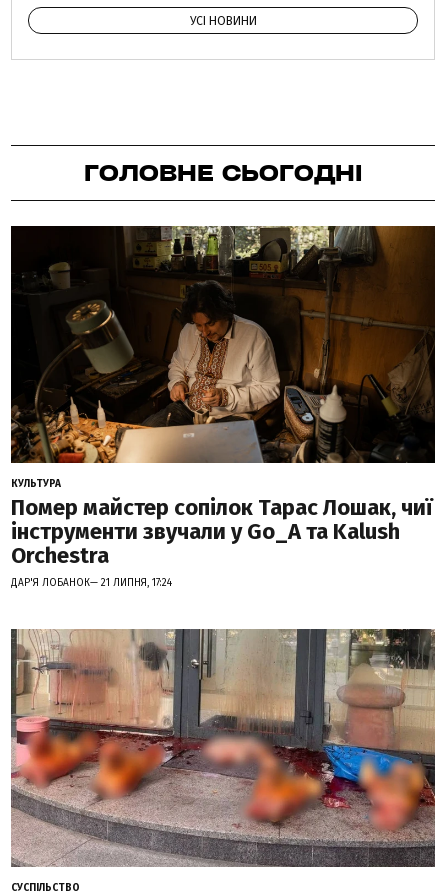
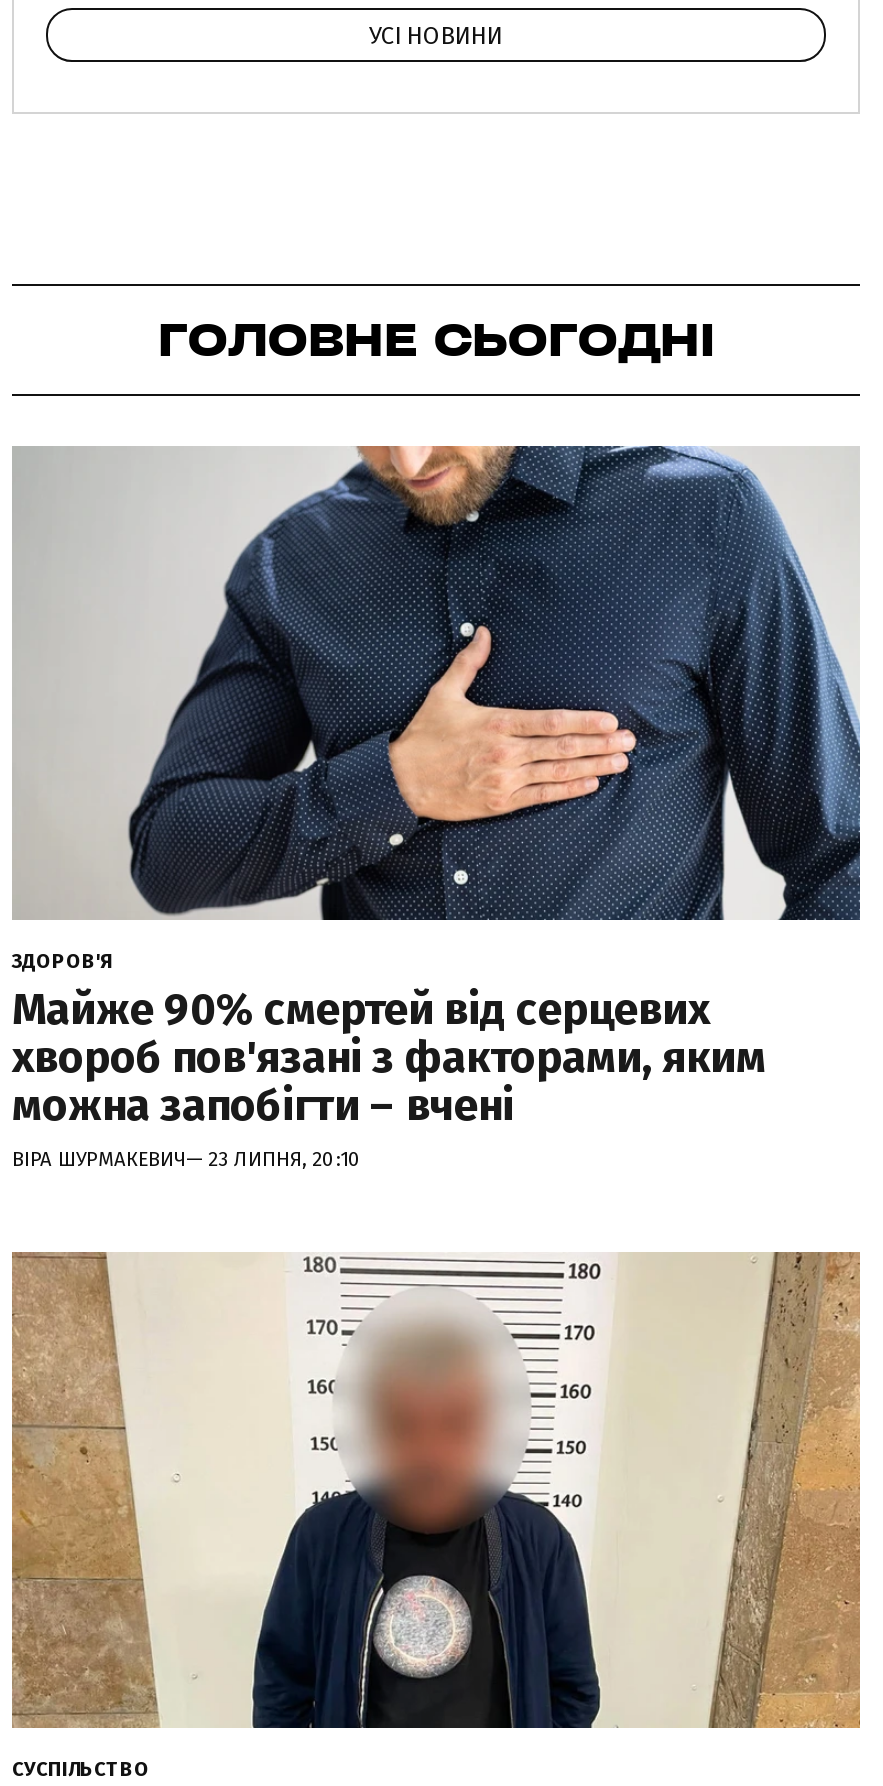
- [image]
- КУЛЬТУРА
- Помер майстер сопілок Тарас Лошак, чиї
- інструменти звучали у Go_A та Kalush
- Orchestra
- ДАР'Я ЛОБАНОК— 21 ЛИПНЯ, 17:24
+ [image]
+ ЗДОРОВ'Я
+ Майже 90% смертей від серцевих
+ хвороб пов'язані з факторами, яким
+ можна запобігти – вчені
+ ВІРА ШУРМАКЕВИЧ— 23 ЛИПНЯ, 20:10

- [image]
+ [image]
